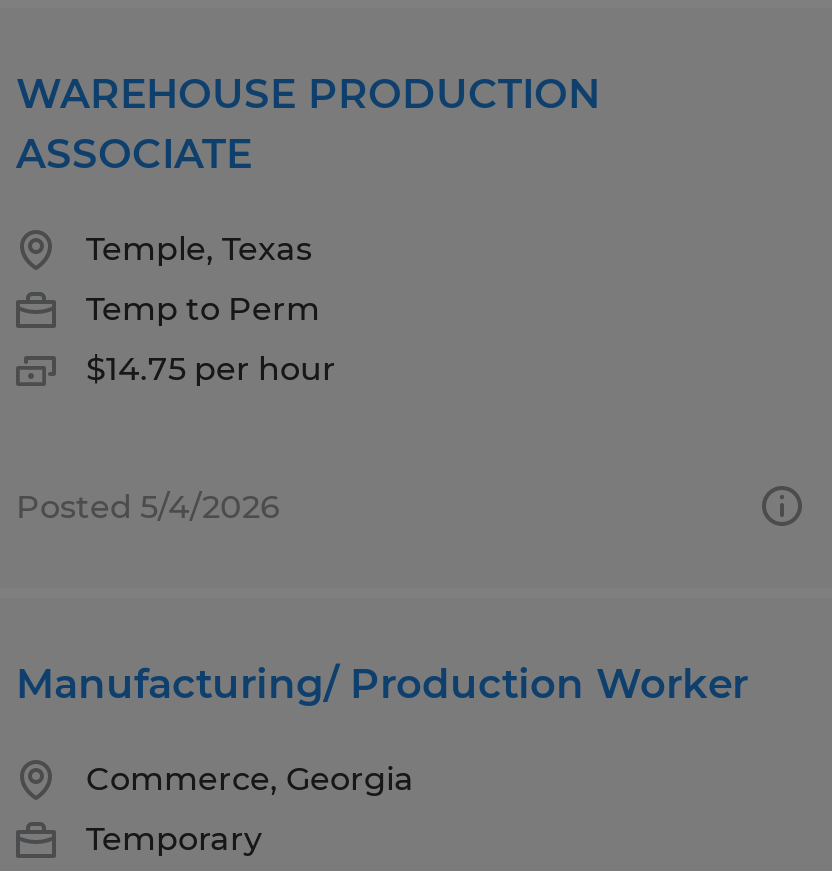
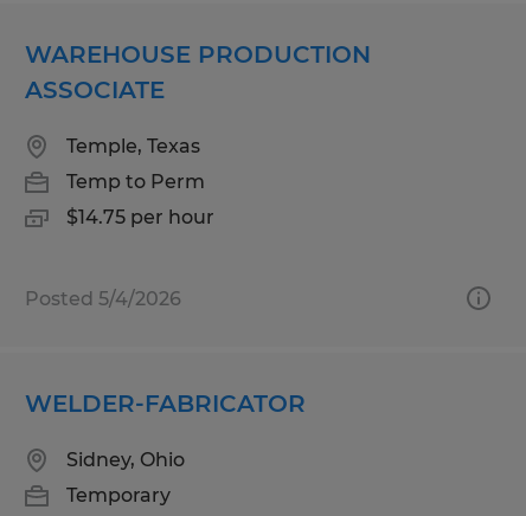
- Manufacturing/ Production Worker
+ WELDER-FABRICATOR

- Commerce, Georgia
+ Sidney, Ohio
